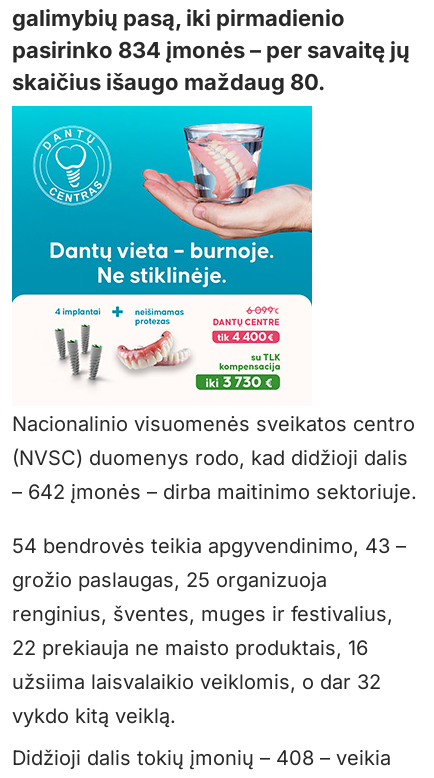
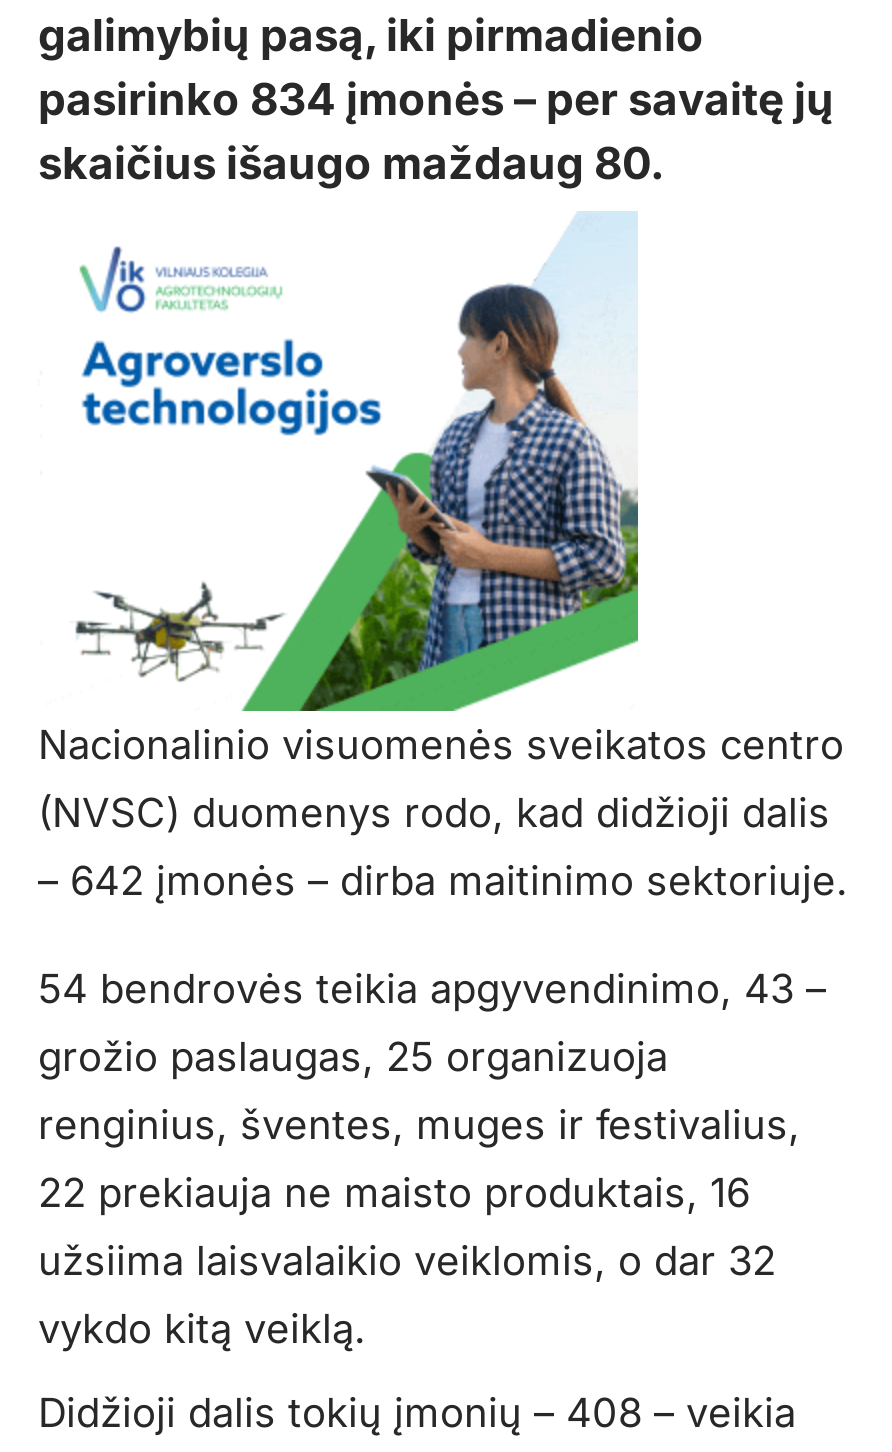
- [image]
+ [image]
